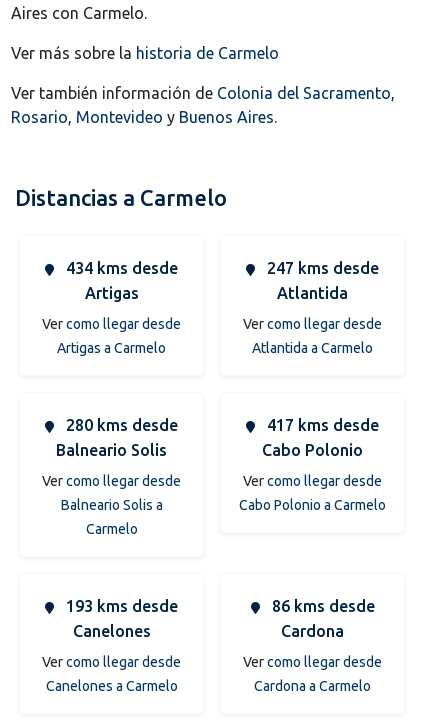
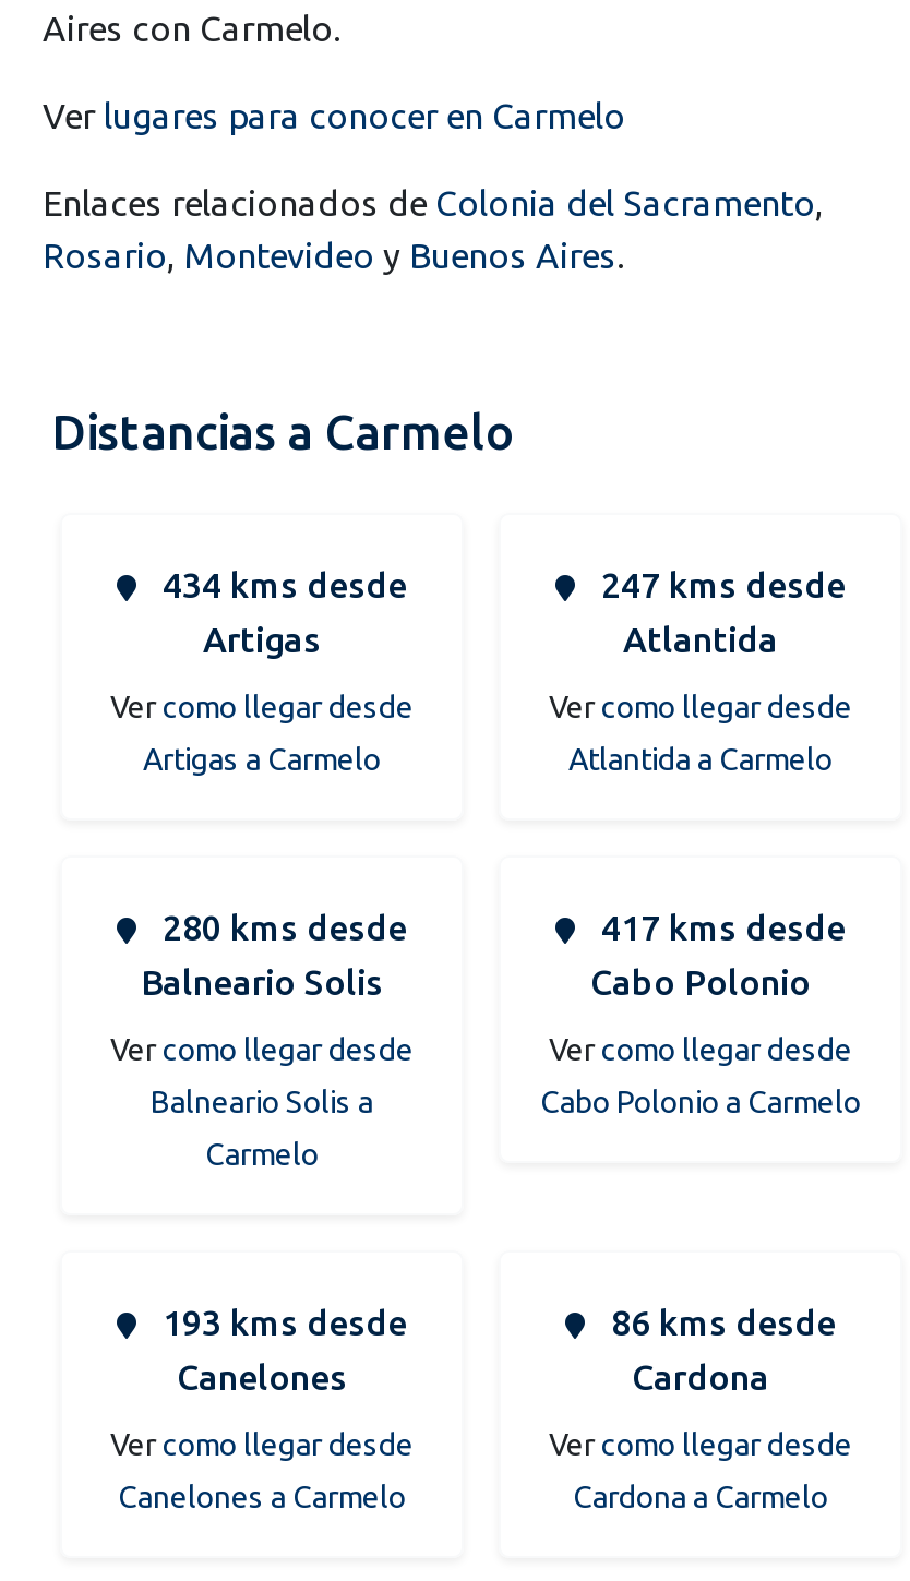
- Ver más sobre la historia de Carmelo
+ Ver lugares para conocer en Carmelo

- Ver también información de Colonia del Sacramento,
+ Enlaces relacionados de Colonia del Sacramento,
